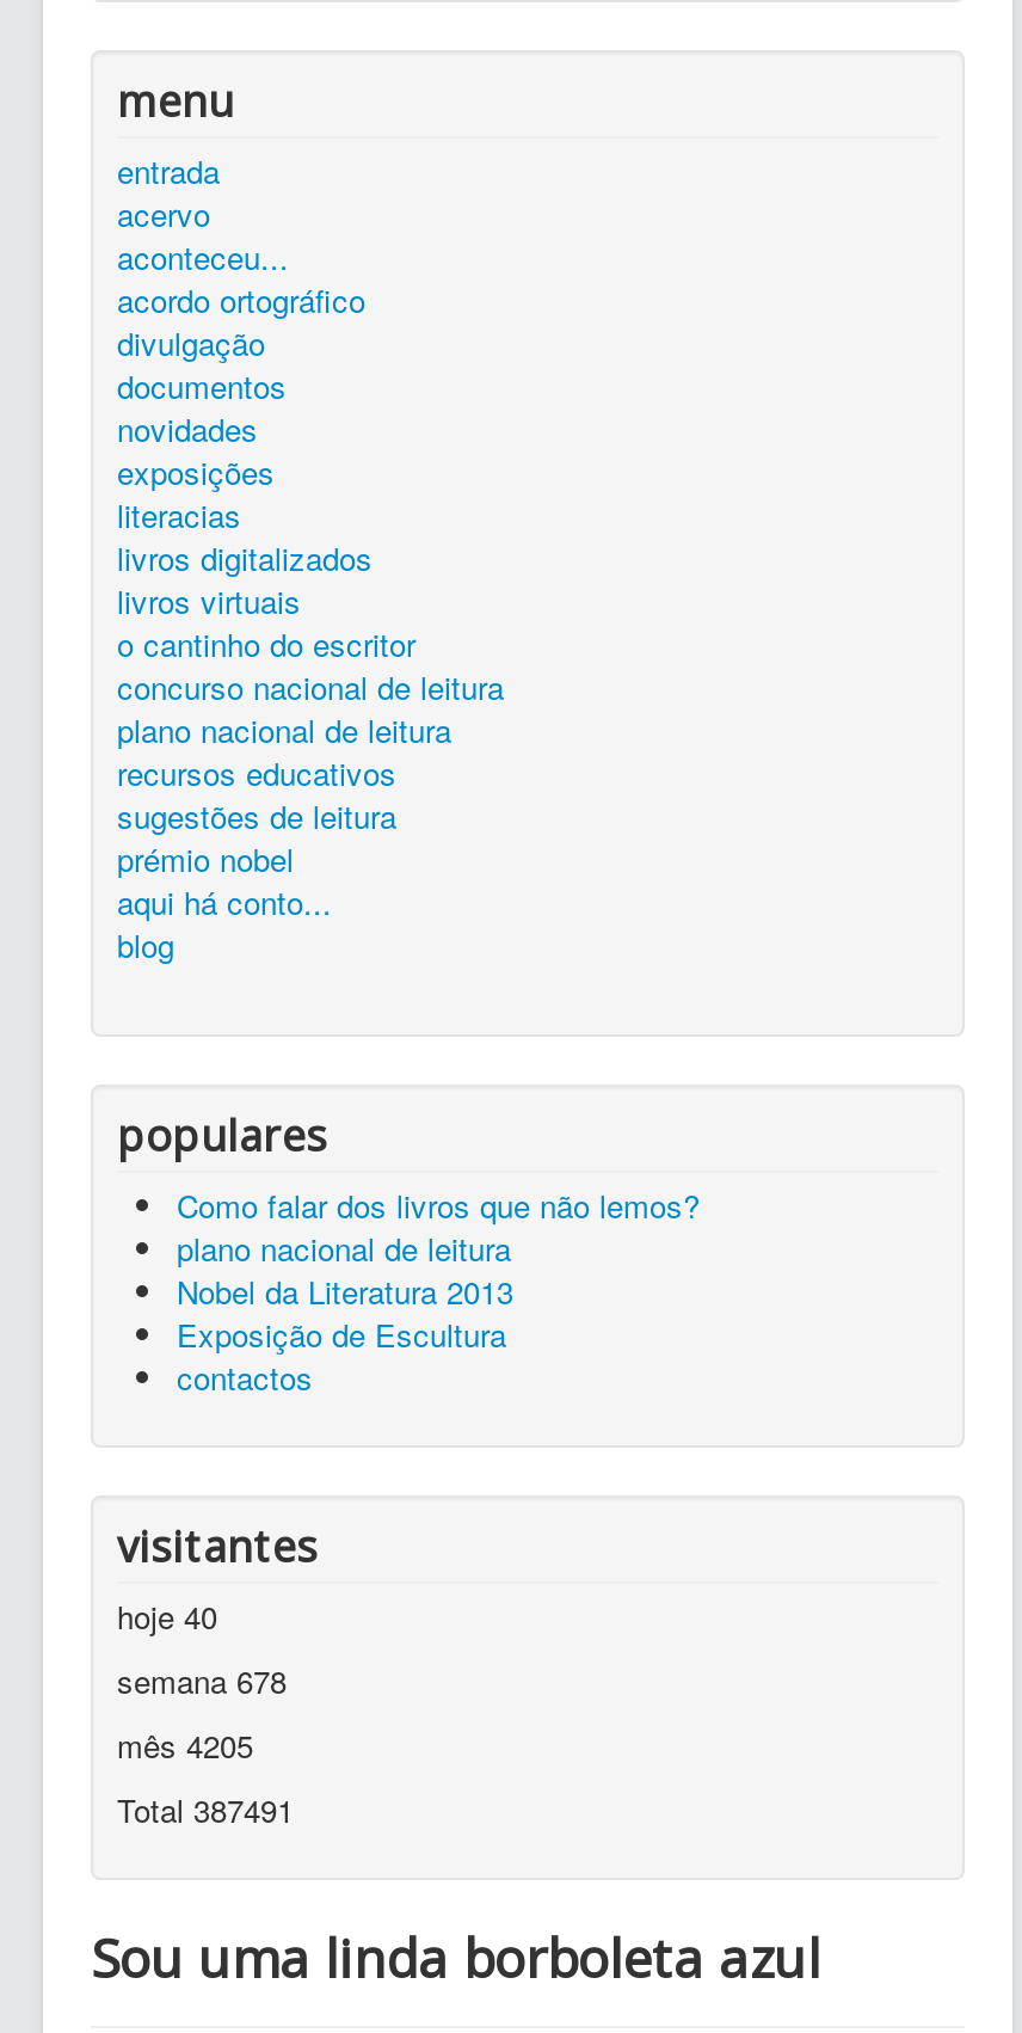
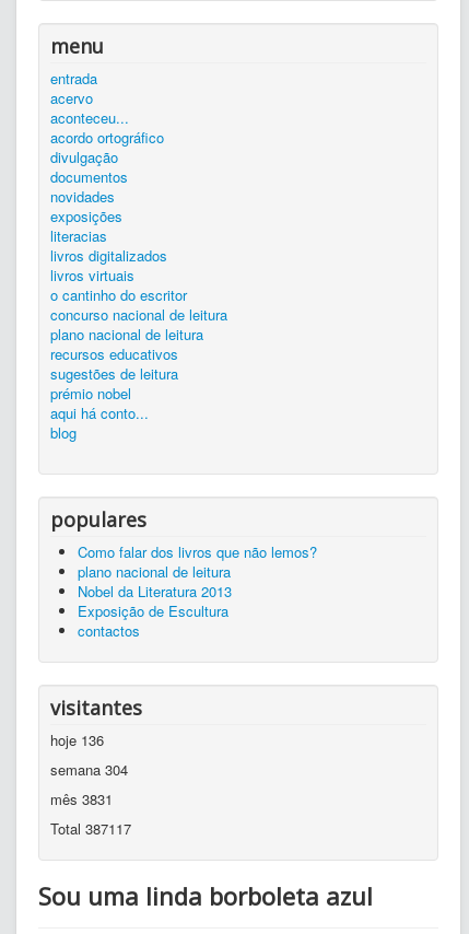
- hoje 40
+ hoje 136

- semana 678
+ semana 304

- mês 4205
+ mês 3831

- Total 387491
+ Total 387117
